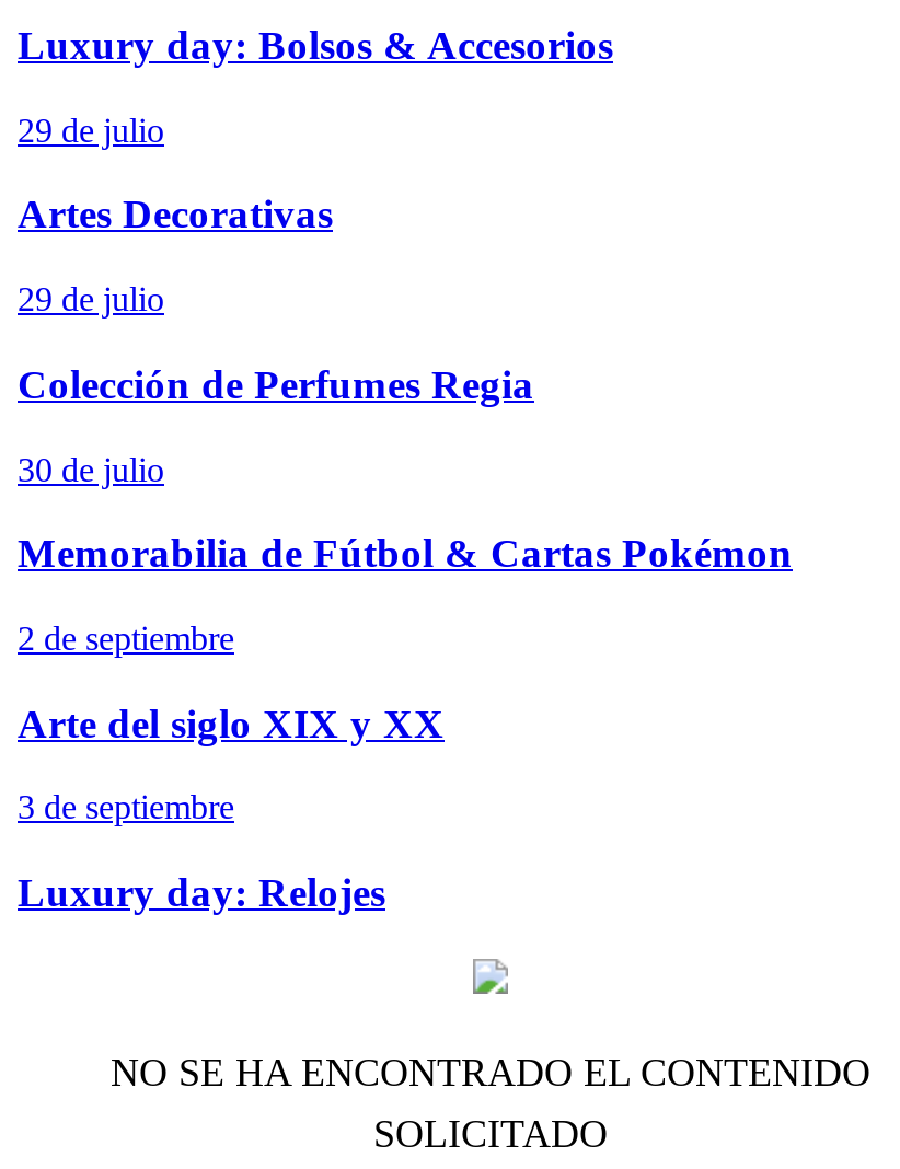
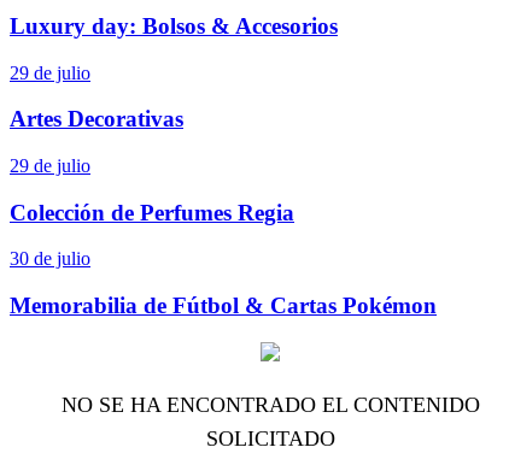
- 2 de septiembre
- Arte del siglo XIX y XX
- 3 de septiembre
- Luxury day: Relojes
